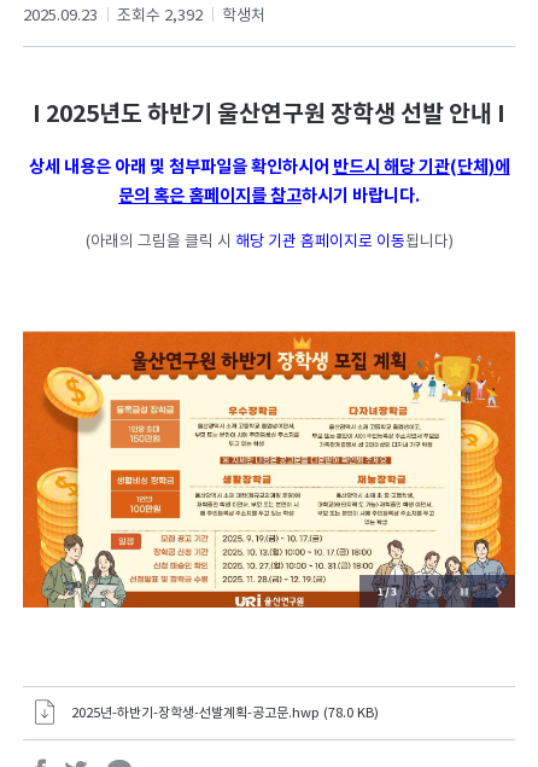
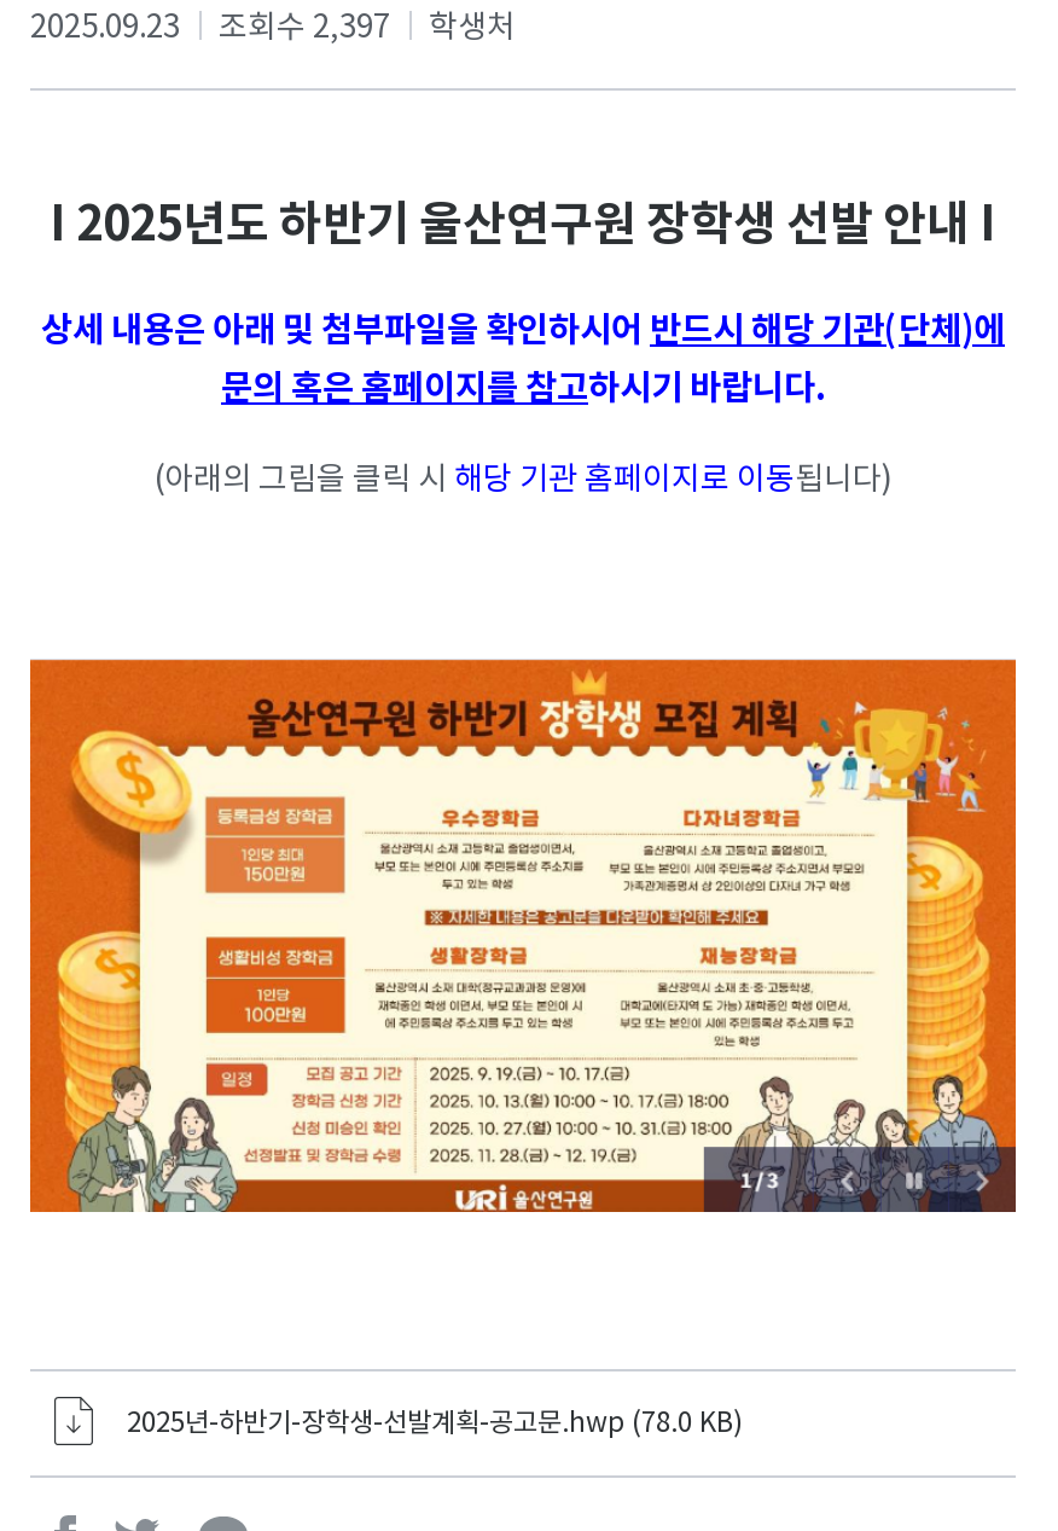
- 2025.09.23 조회수 2,392 학생처
+ 2025.09.23 조회수 2,397 학생처
